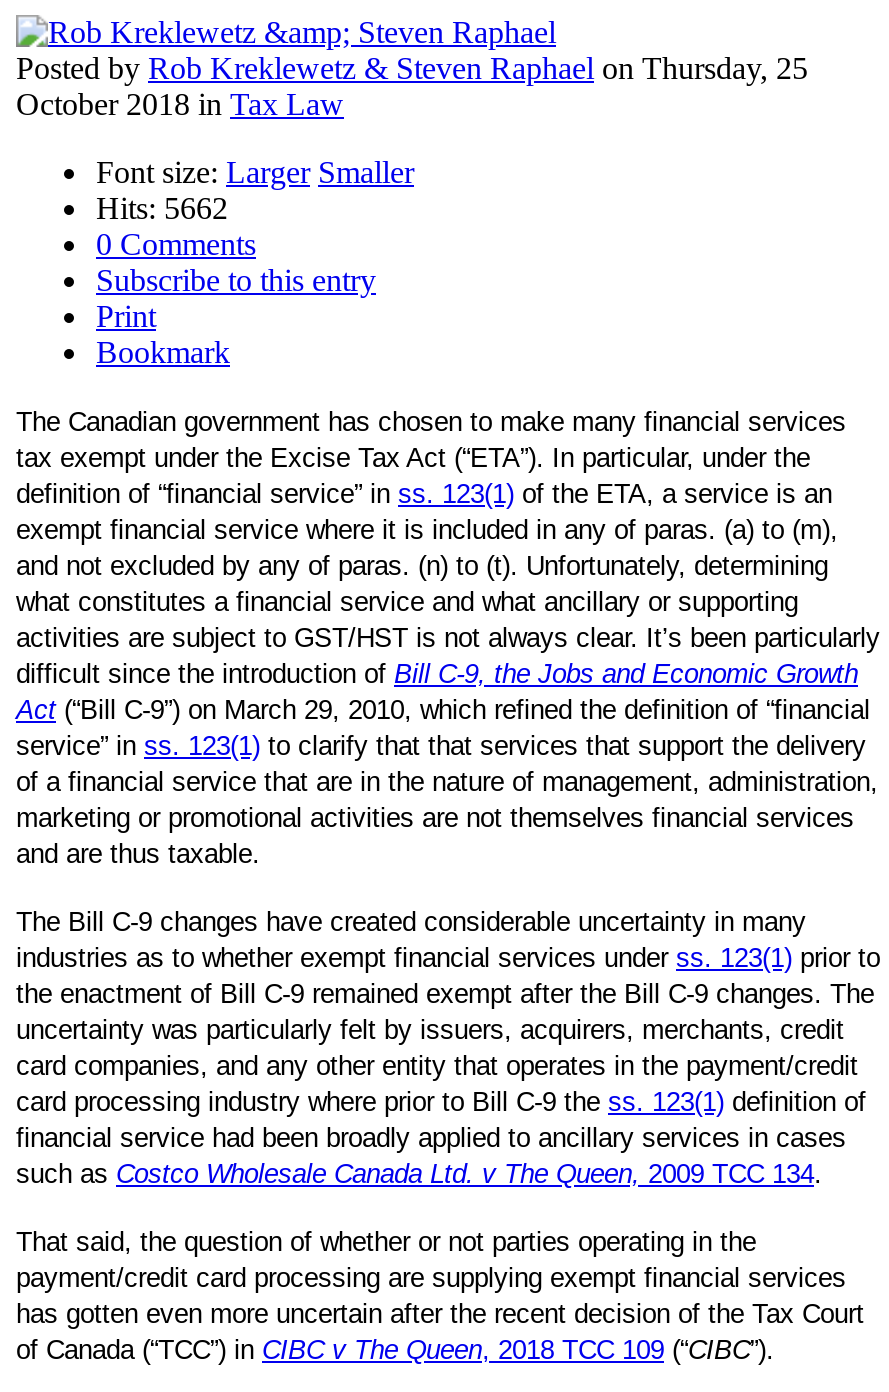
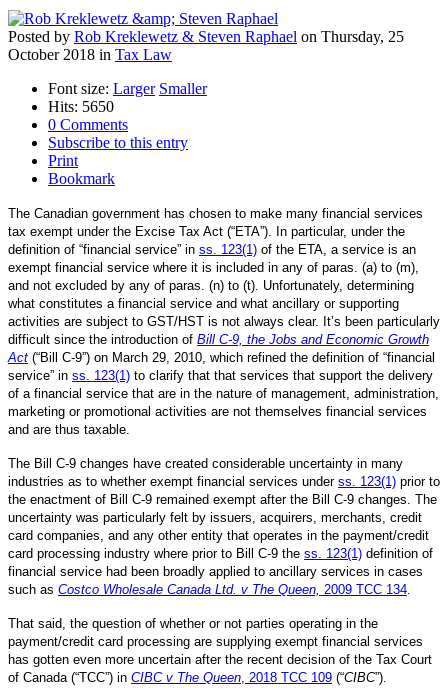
- Hits: 5662
+ Hits: 5650
